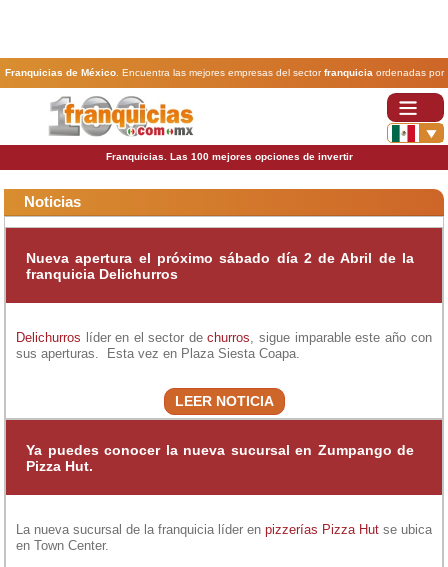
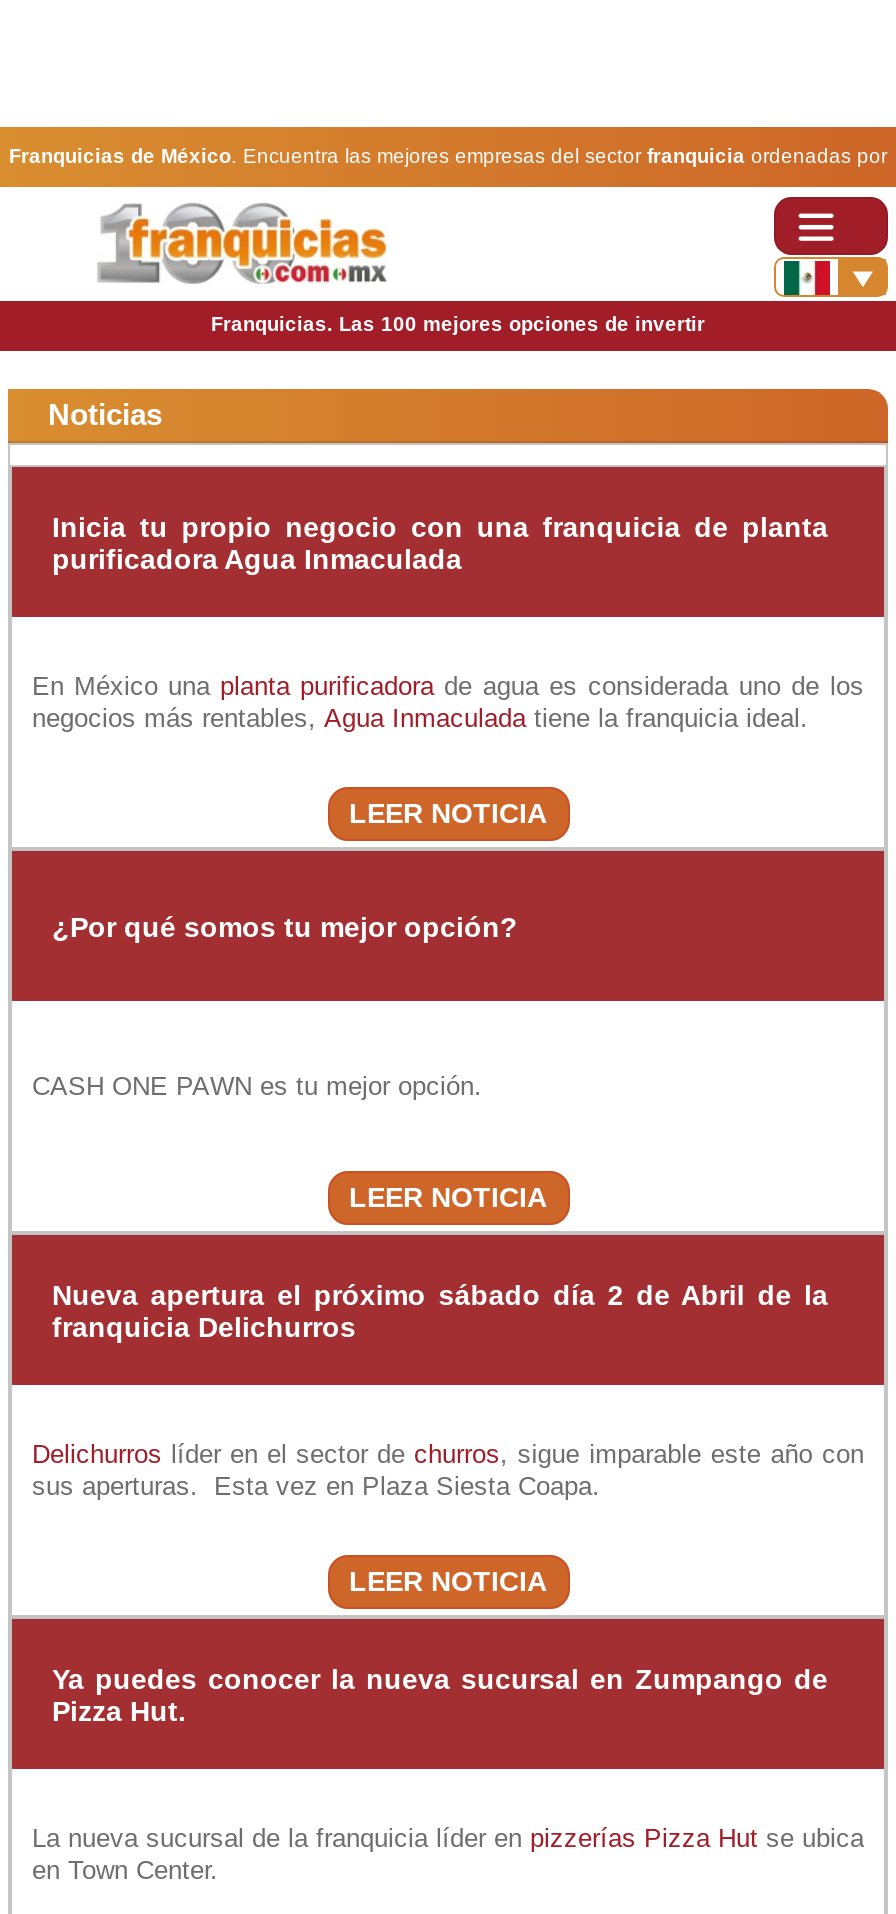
+ En México una planta purificadora de agua es considerada uno de los
+ negocios más rentables, Agua Inmaculada tiene la franquicia ideal.
+ LEER NOTICIA

+ CASH ONE PAWN es tu mejor opción.

+ Inicia tu propio negocio con una franquicia de planta
+ purificadora Agua Inmaculada

+ ¿Por qué somos tu mejor opción?

+ LEER NOTICIA
